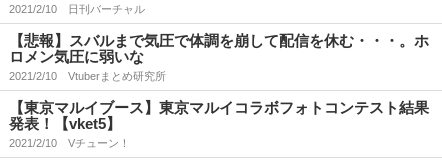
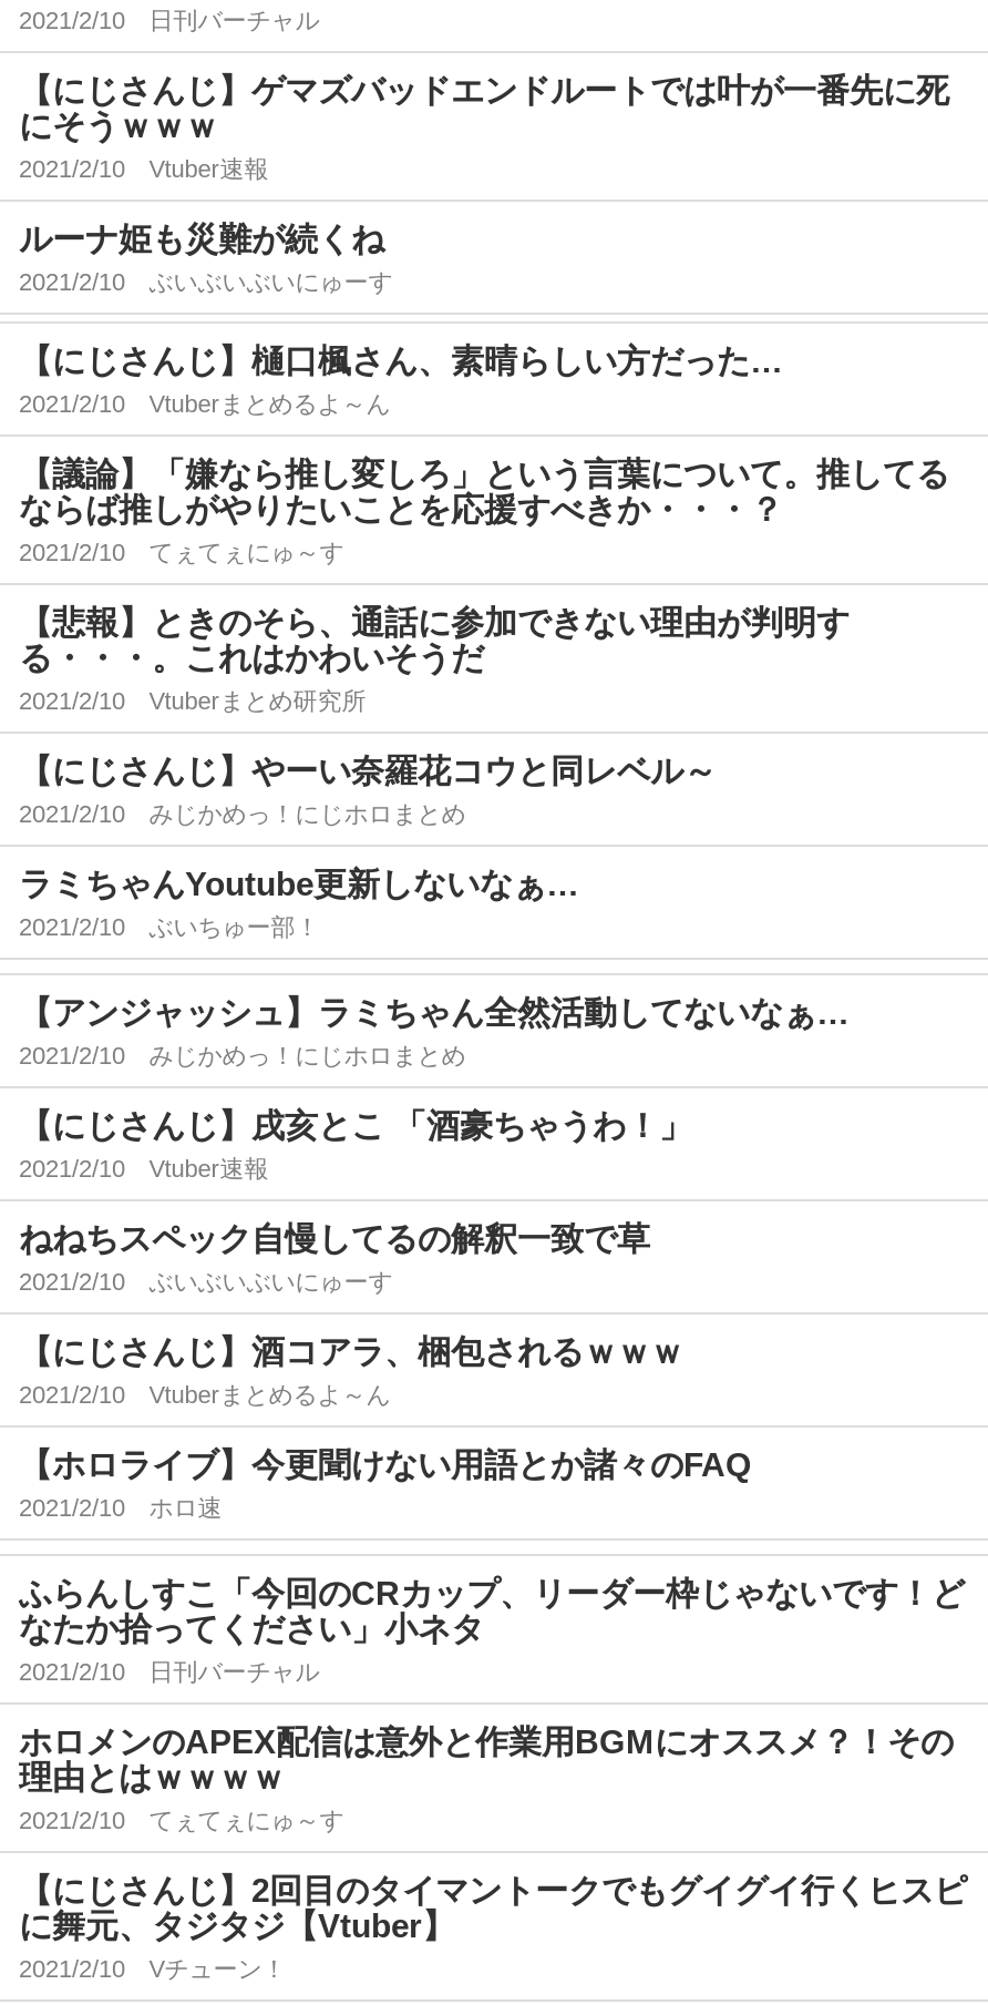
- 【悲報】スバルまで気圧で体調を崩して配信を休む・・・。ホ
- ロメン気圧に弱いな
+ 【にじさんじ】ゲマズバッドエンドルートでは叶が一番先に死
+ にそうｗｗｗ
+ 2021/2/10
+ Vtuber速報
+ ルーナ姫も災難が続くね
+ 2021/2/10
+ ぶいぶいぶいにゅーす
+ 【にじさんじ】樋口楓さん、素晴らしい方だった…
+ 2021/2/10
+ Vtuberまとめるよ～ん
+ 【議論】「嫌なら推し変しろ」という言葉について。推してる
+ ならば推しがやりたいことを応援すべきか・・・？
+ 2021/2/10
+ てぇてぇにゅ～す
+ 【悲報】ときのそら、通話に参加できない理由が判明す
+ る・・・。これはかわいそうだ

- 【東京マルイブース】東京マルイコラボフォトコンテスト結果
- 発表！【vket5】
+ 【にじさんじ】やーい奈羅花コウと同レベル～
+ 2021/2/10
+ みじかめっ！にじホロまとめ
+ ラミちゃんYoutube更新しないなぁ…
+ 2021/2/10
+ ぶいちゅー部！
+ 【アンジャッシュ】ラミちゃん全然活動してないなぁ…
+ 2021/2/10
+ みじかめっ！にじホロまとめ
+ 【にじさんじ】戌亥とこ 「酒豪ちゃうわ！」
+ 2021/2/10
+ Vtuber速報
+ ねねちスペック自慢してるの解釈一致で草
+ 2021/2/10
+ ぶいぶいぶいにゅーす
+ 【にじさんじ】酒コアラ、梱包されるｗｗｗ
+ 2021/2/10
+ Vtuberまとめるよ～ん
+ 【ホロライブ】今更聞けない用語とか諸々のFAQ
+ 2021/2/10
+ ホロ速
+ ふらんしすこ「今回のCRカップ、リーダー枠じゃないです！ど
+ なたか拾ってください」小ネタ
+ 2021/2/10
+ 日刊バーチャル
+ ホロメンのAPEX配信は意外と作業用BGMにオススメ？！その
+ 理由とはｗｗｗｗ
+ 2021/2/10
+ てぇてぇにゅ～す
+ 【にじさんじ】2回目のタイマントークでもグイグイ行くヒスピ
+ に舞元、タジタジ【Vtuber】
